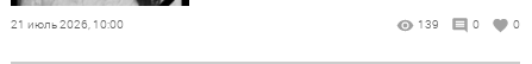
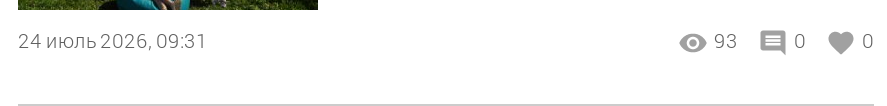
- 21 июль 2026, 10:00
- 139
+ 24 июль 2026, 09:31
+ 93
